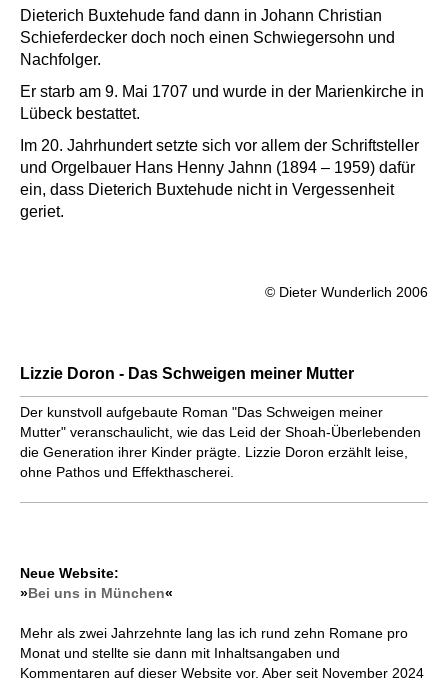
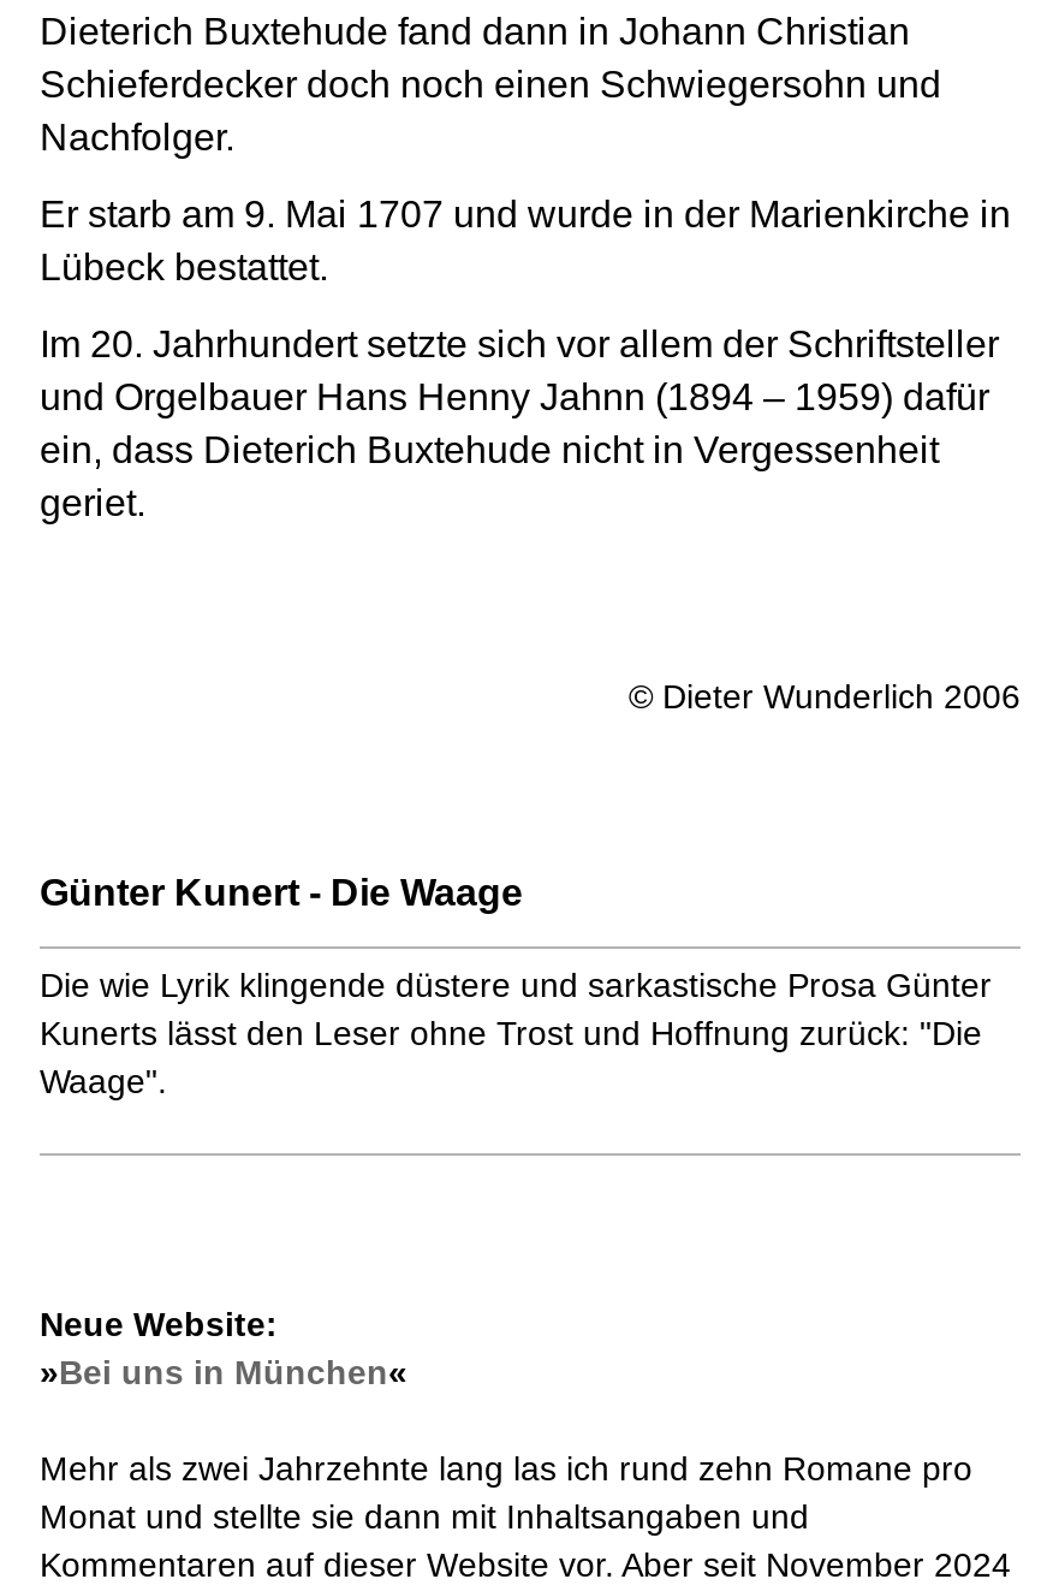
- Lizzie Doron - Das Schweigen meiner Mutter
+ Günter Kunert - Die Waage

- Der kunstvoll aufgebaute Roman "Das Schweigen meiner
- Mutter" veranschaulicht, wie das Leid der Shoah-Überlebenden
- die Generation ihrer Kinder prägte. Lizzie Doron erzählt leise,
- ohne Pathos und Effekthascherei.
+ Die wie Lyrik klingende düstere und sarkastische Prosa Günter
+ Kunerts lässt den Leser ohne Trost und Hoffnung zurück: "Die
+ Waage".
